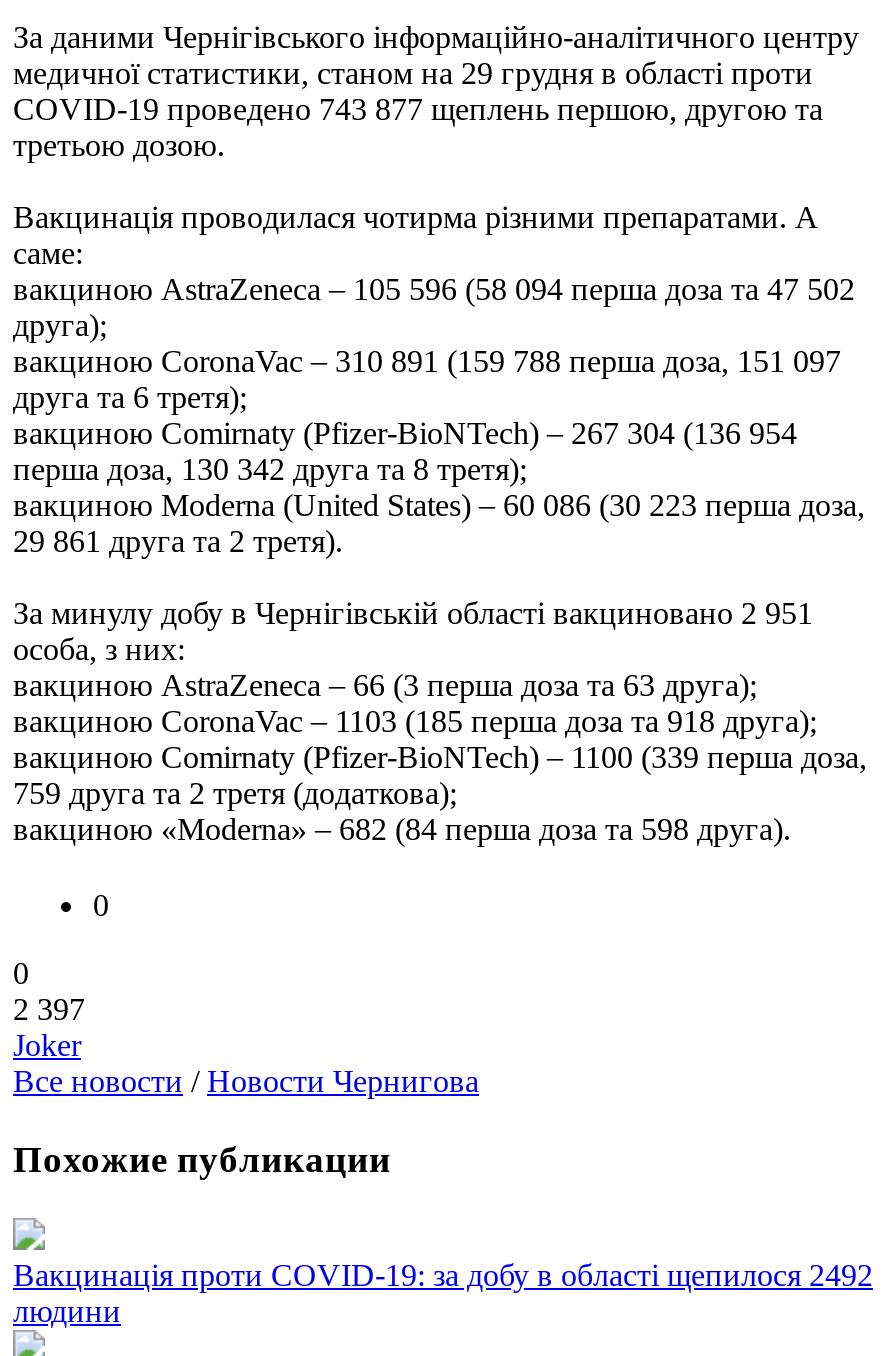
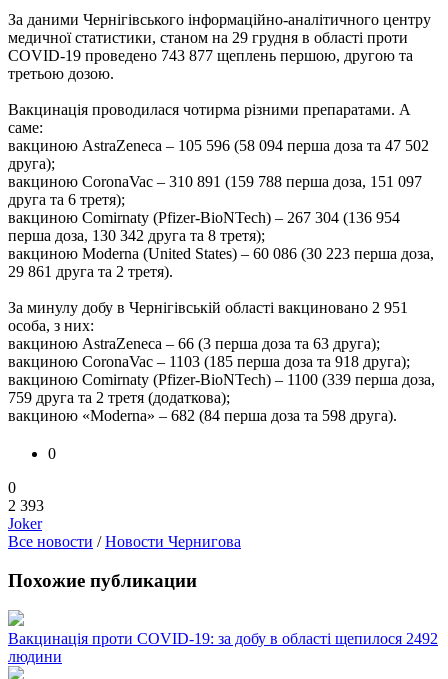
- 2 397
+ 2 393
